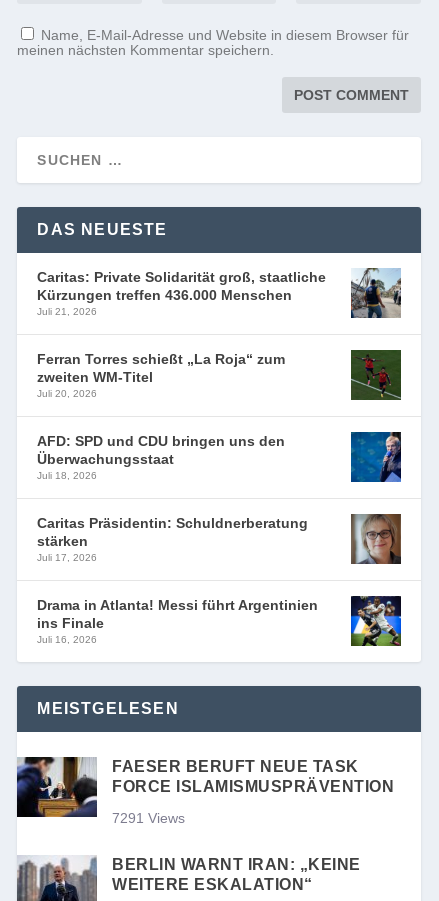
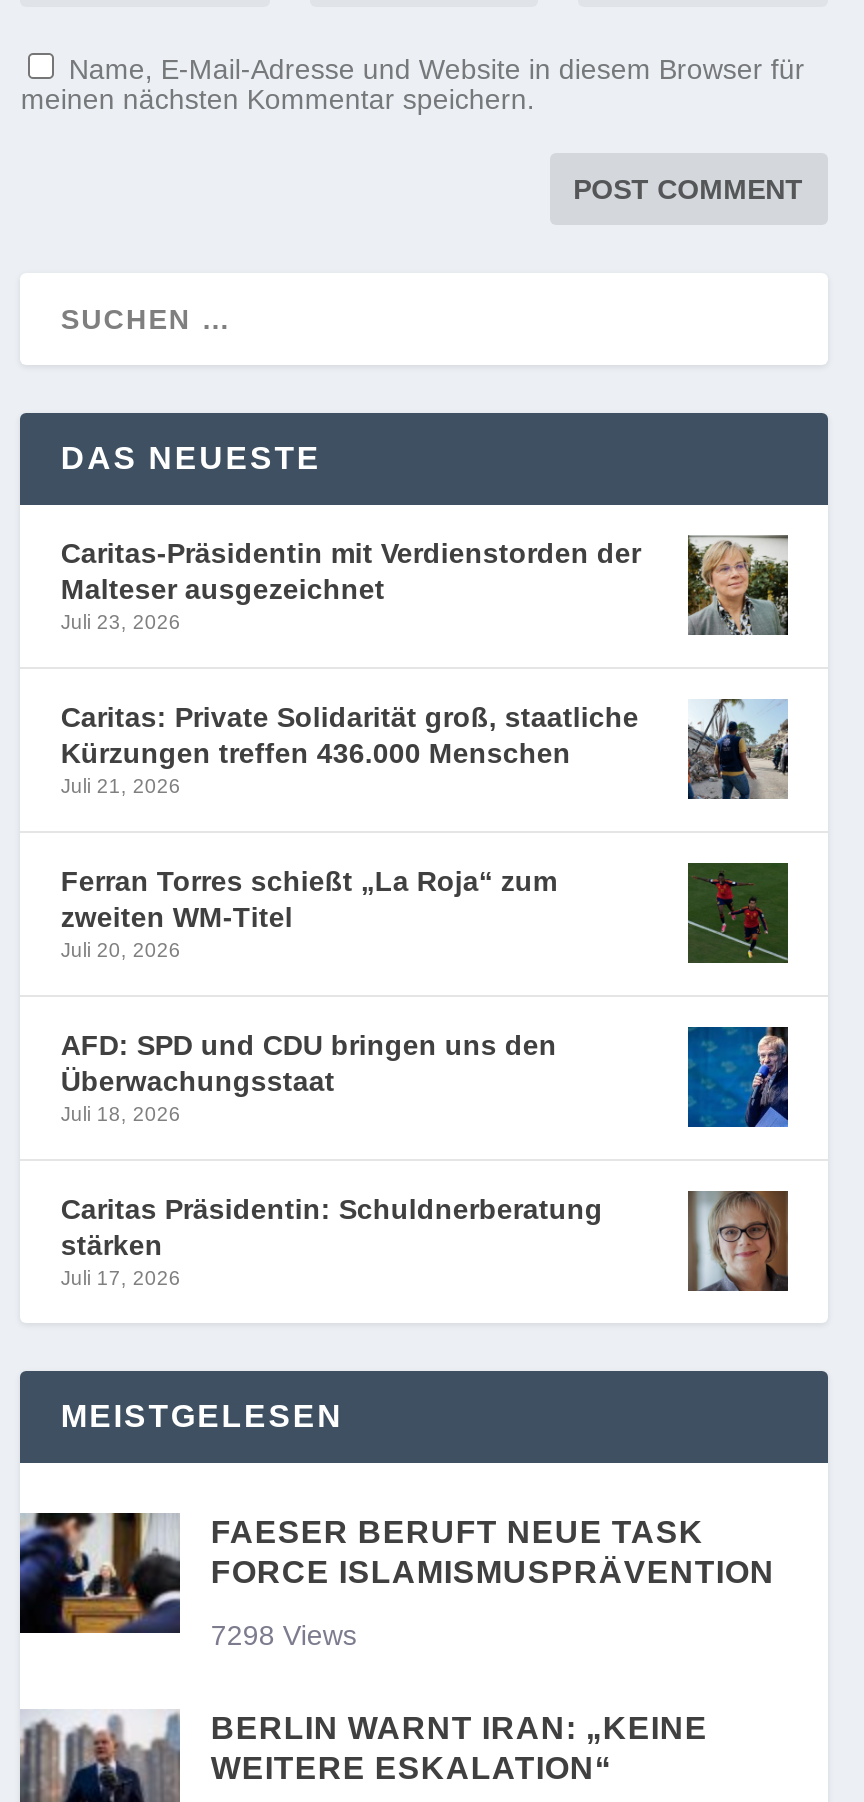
+ [image]
+ Caritas-Präsidentin mit Verdienstorden der
+ Malteser ausgezeichnet
+ Juli 23, 2026

moved down: [image] | Caritas: Private Solidarität groß, staatliche | Kürzungen treffen 436.000 Menschen | ... | stärken | Juli 17, 2026

- [image]
- Drama in Atlanta! Messi führt Argentinien
- ins Finale
- Juli 16, 2026

- 7291 Views
+ 7298 Views
